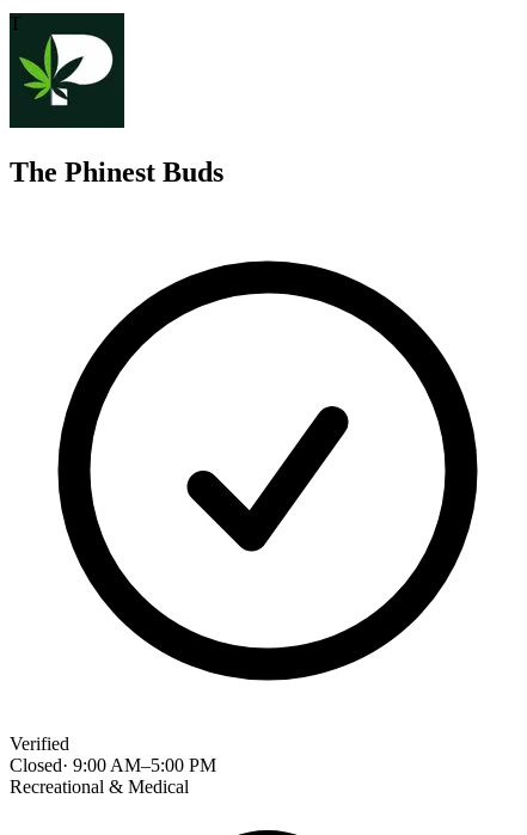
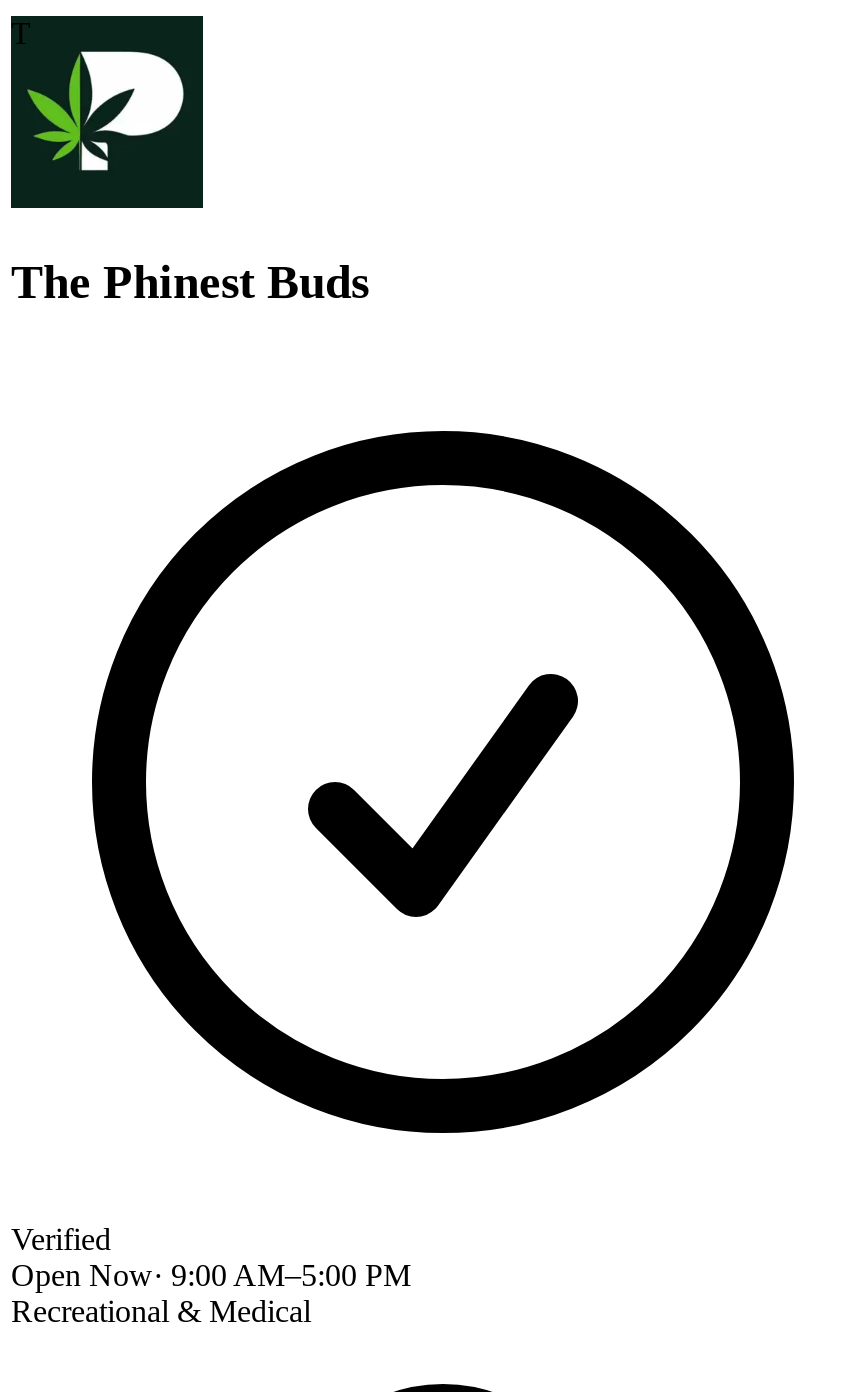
- Closed · 9:00 AM–5:00 PM
+ Open Now · 9:00 AM–5:00 PM
